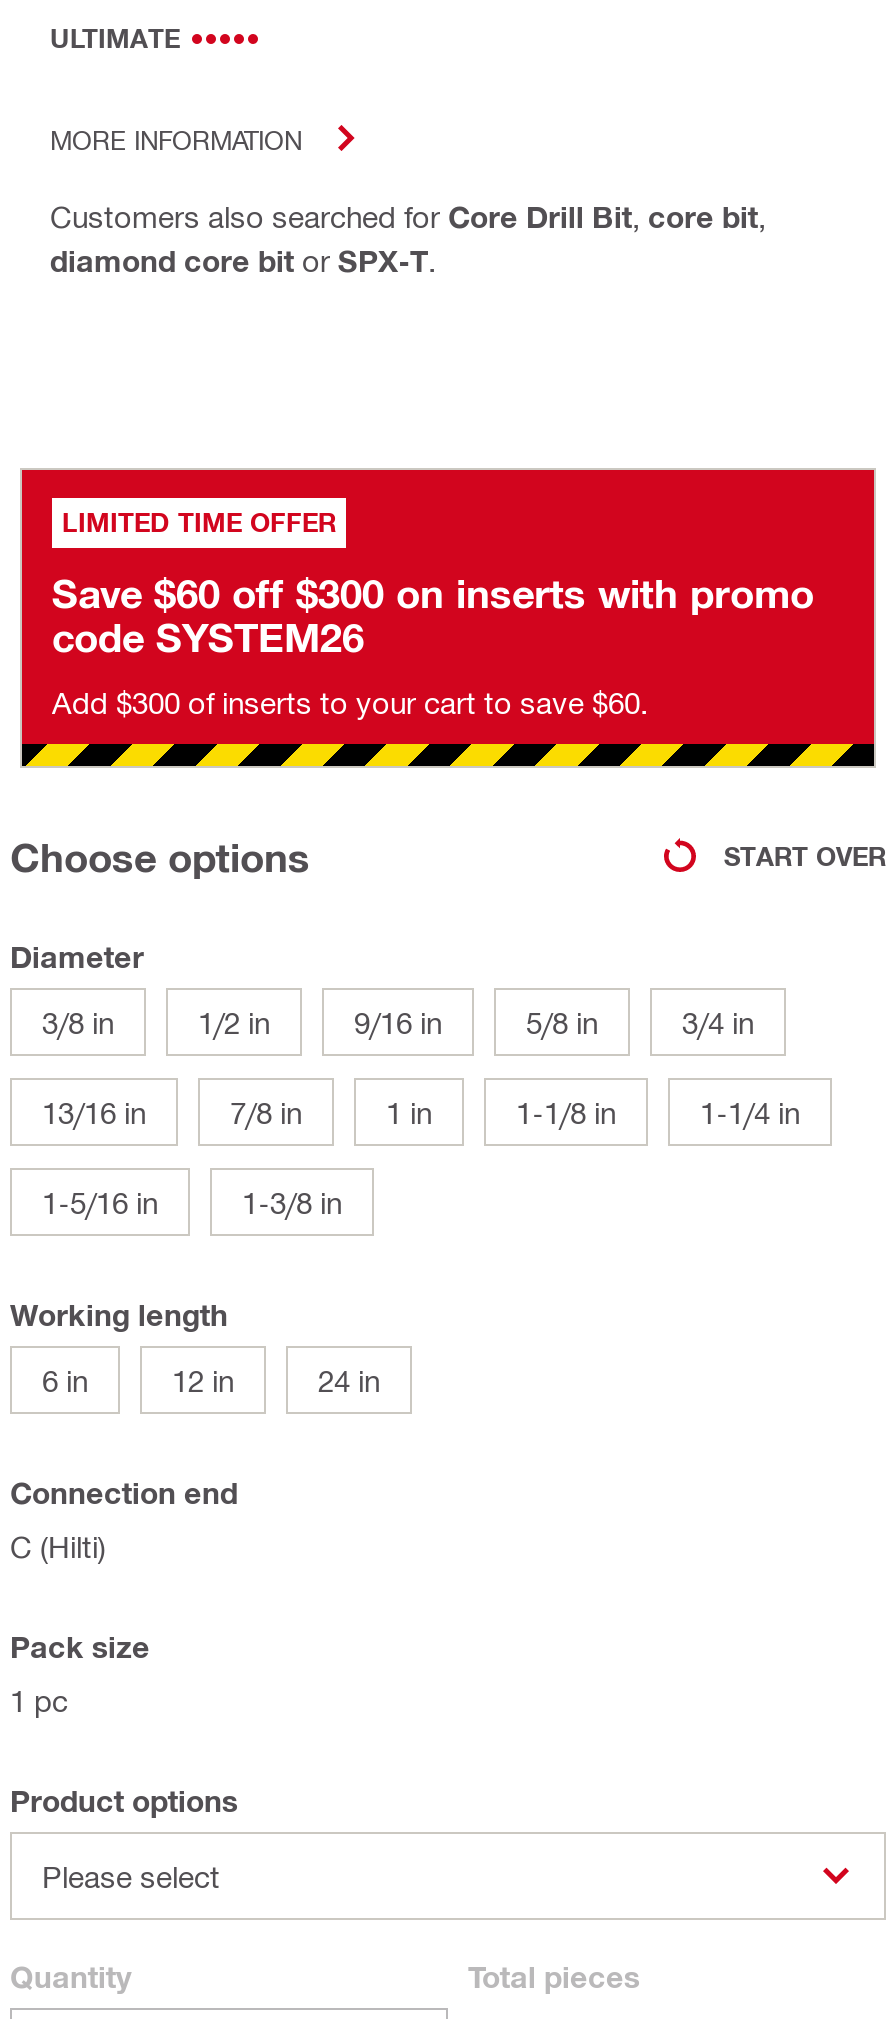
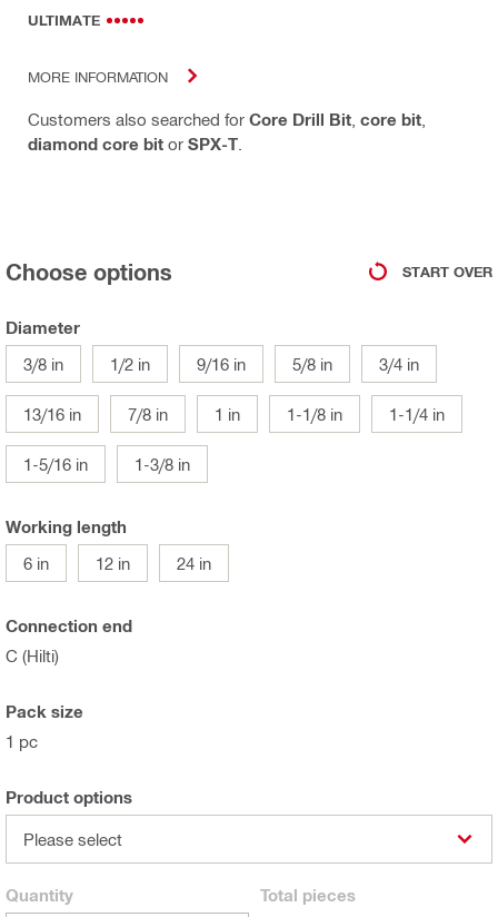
- [image]
- LIMITED TIME OFFER
- Save $60 off $300 on inserts with promo
- code SYSTEM26
- Add $300 of inserts to your cart to save $60.
